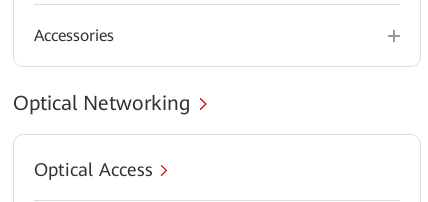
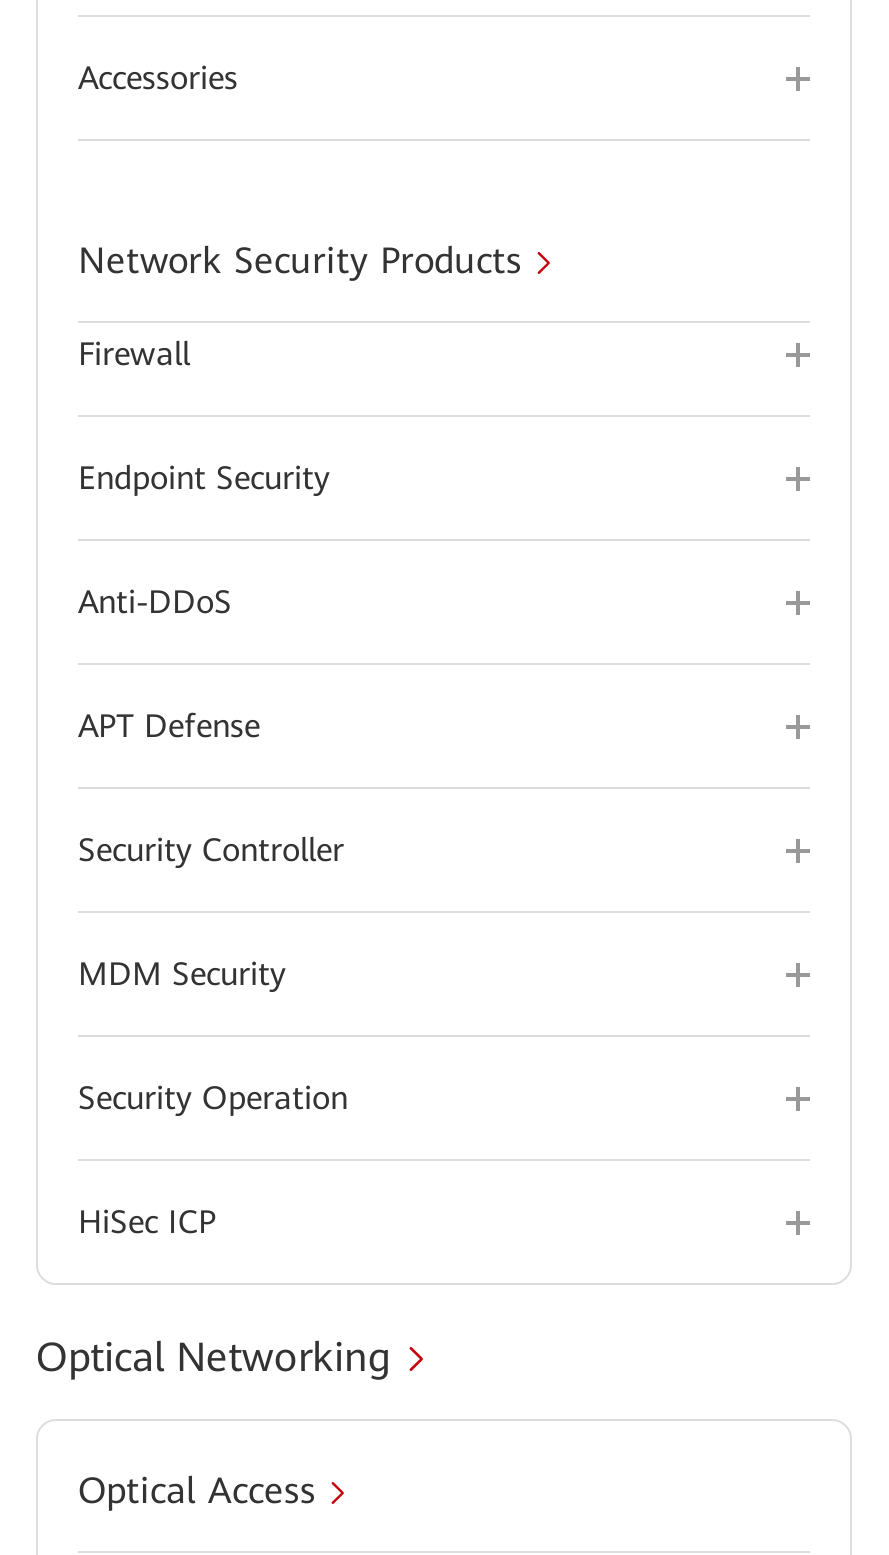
+ Network Security Products
+ Firewall
+ Endpoint Security
+ Anti-DDoS
+ APT Defense
+ Security Controller
+ MDM Security
+ Security Operation
+ HiSec ICP
